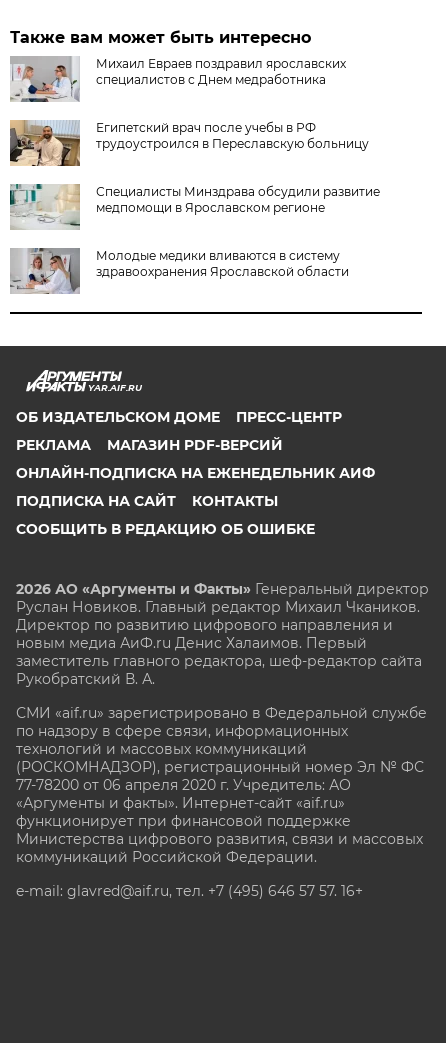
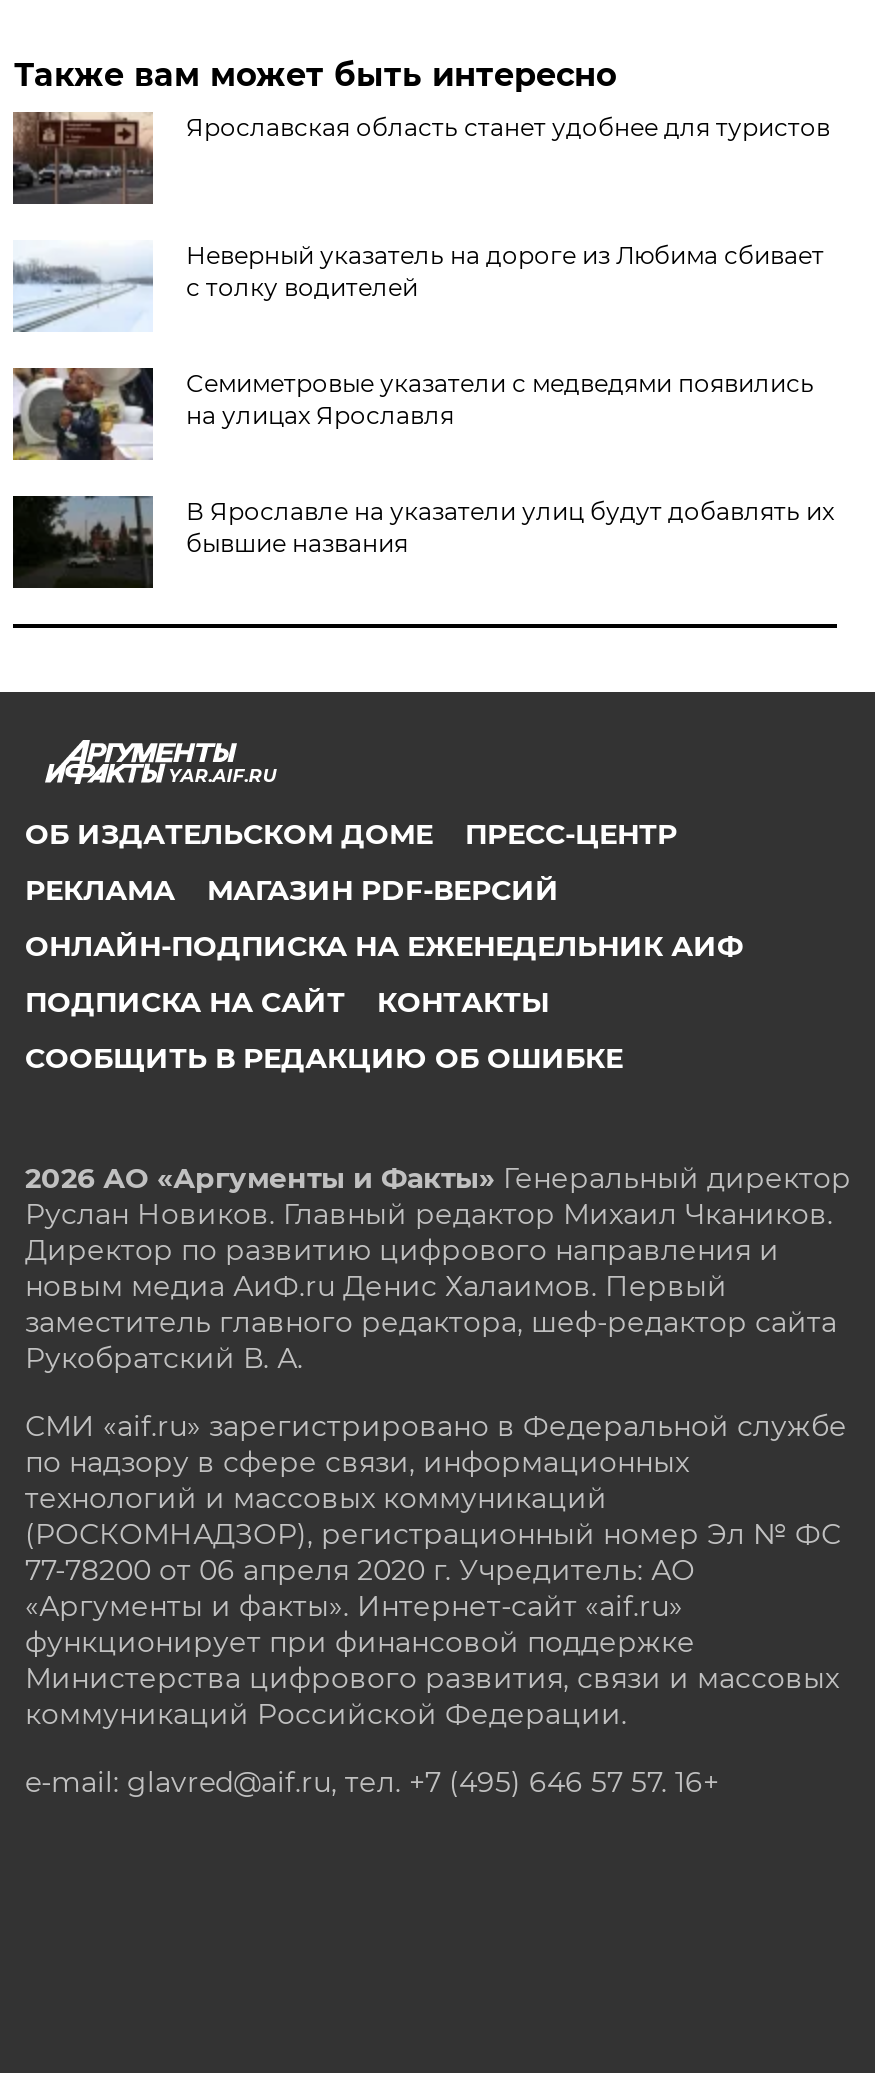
- [image]
- Михаил Евраев поздравил ярославских
- специалистов с Днем медработника
+ [image]
+ Ярославская область станет удобнее для туристов

- [image]
- Египетский врач после учебы в РФ
- трудоустроился в Переславскую больницу
+ [image]
+ Неверный указатель на дороге из Любима сбивает
+ с толку водителей

- [image]
- Специалисты Минздрава обсудили развитие
- медпомощи в Ярославском регионе
+ [image]
+ Семиметровые указатели с медведями появились
+ на улицах Ярославля

- [image]
- Молодые медики вливаются в систему
- здравоохранения Ярославской области
+ [image]
+ В Ярославле на указатели улиц будут добавлять их
+ бывшие названия
